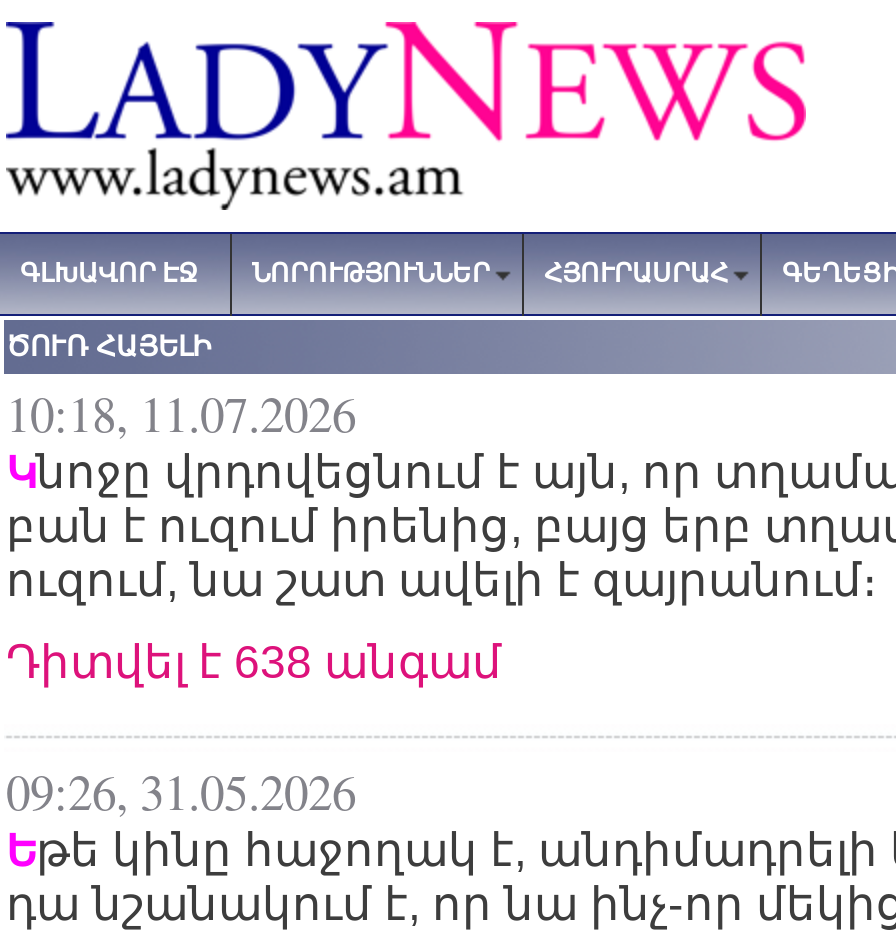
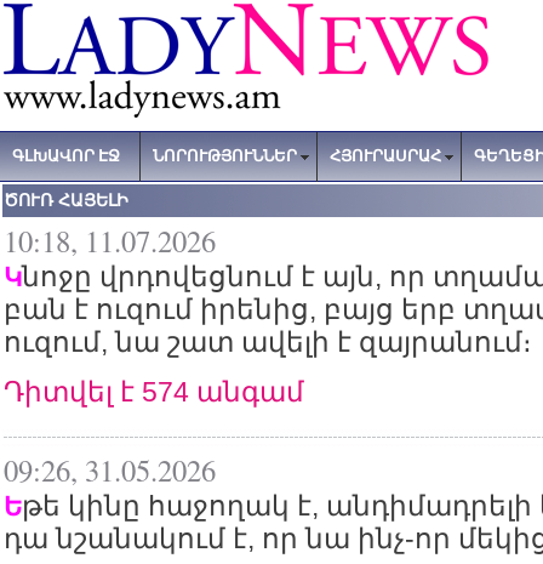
- Դիտվել է 638 անգամ
+ Դիտվել է 574 անգամ
